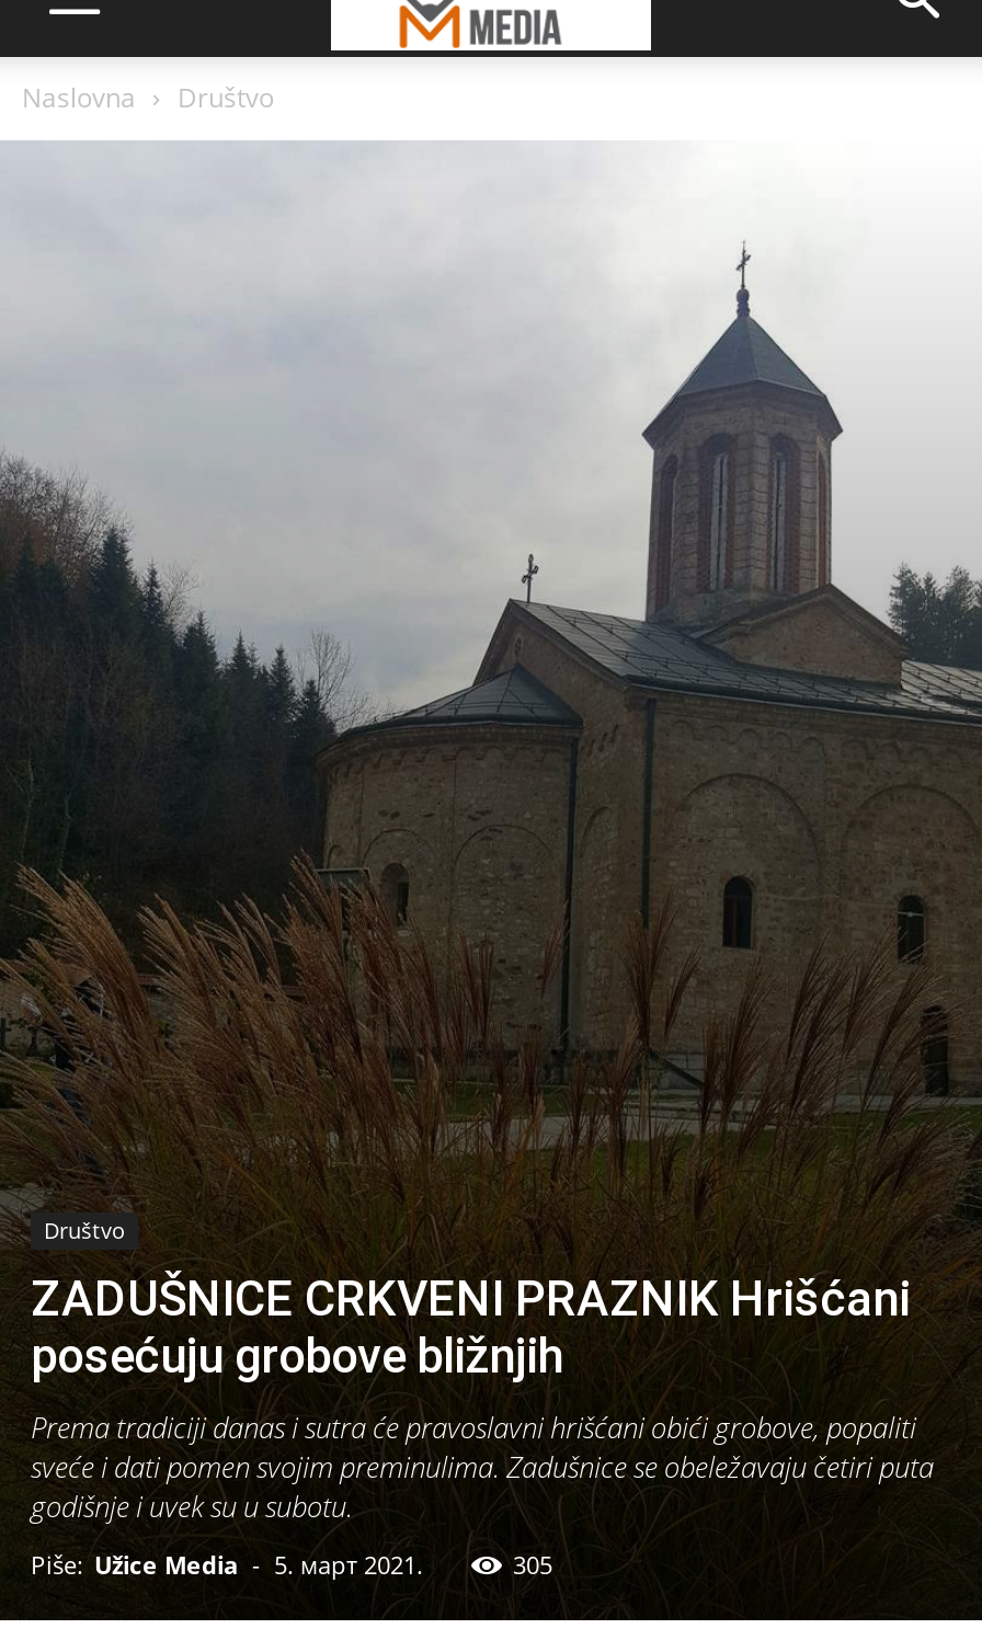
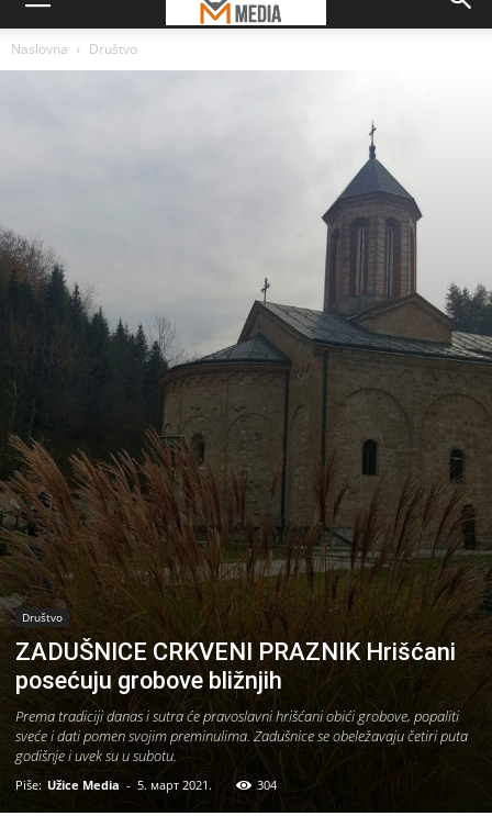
- 305
+ 304
